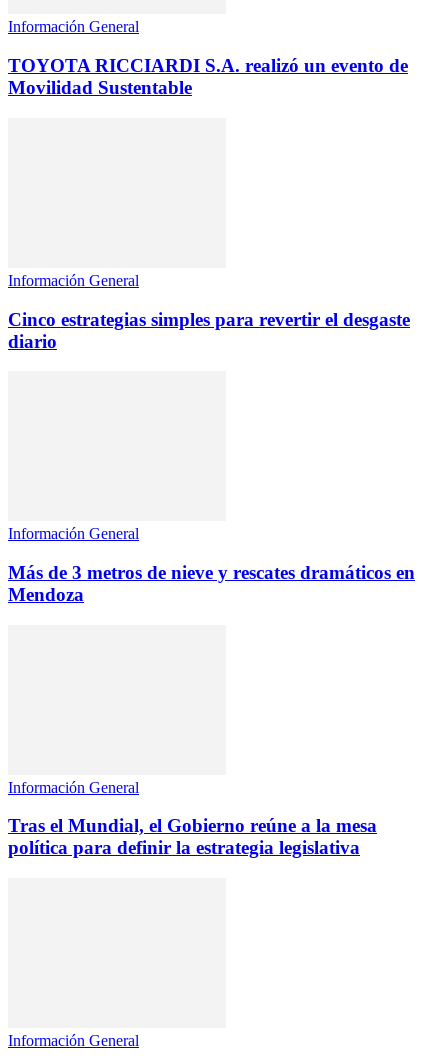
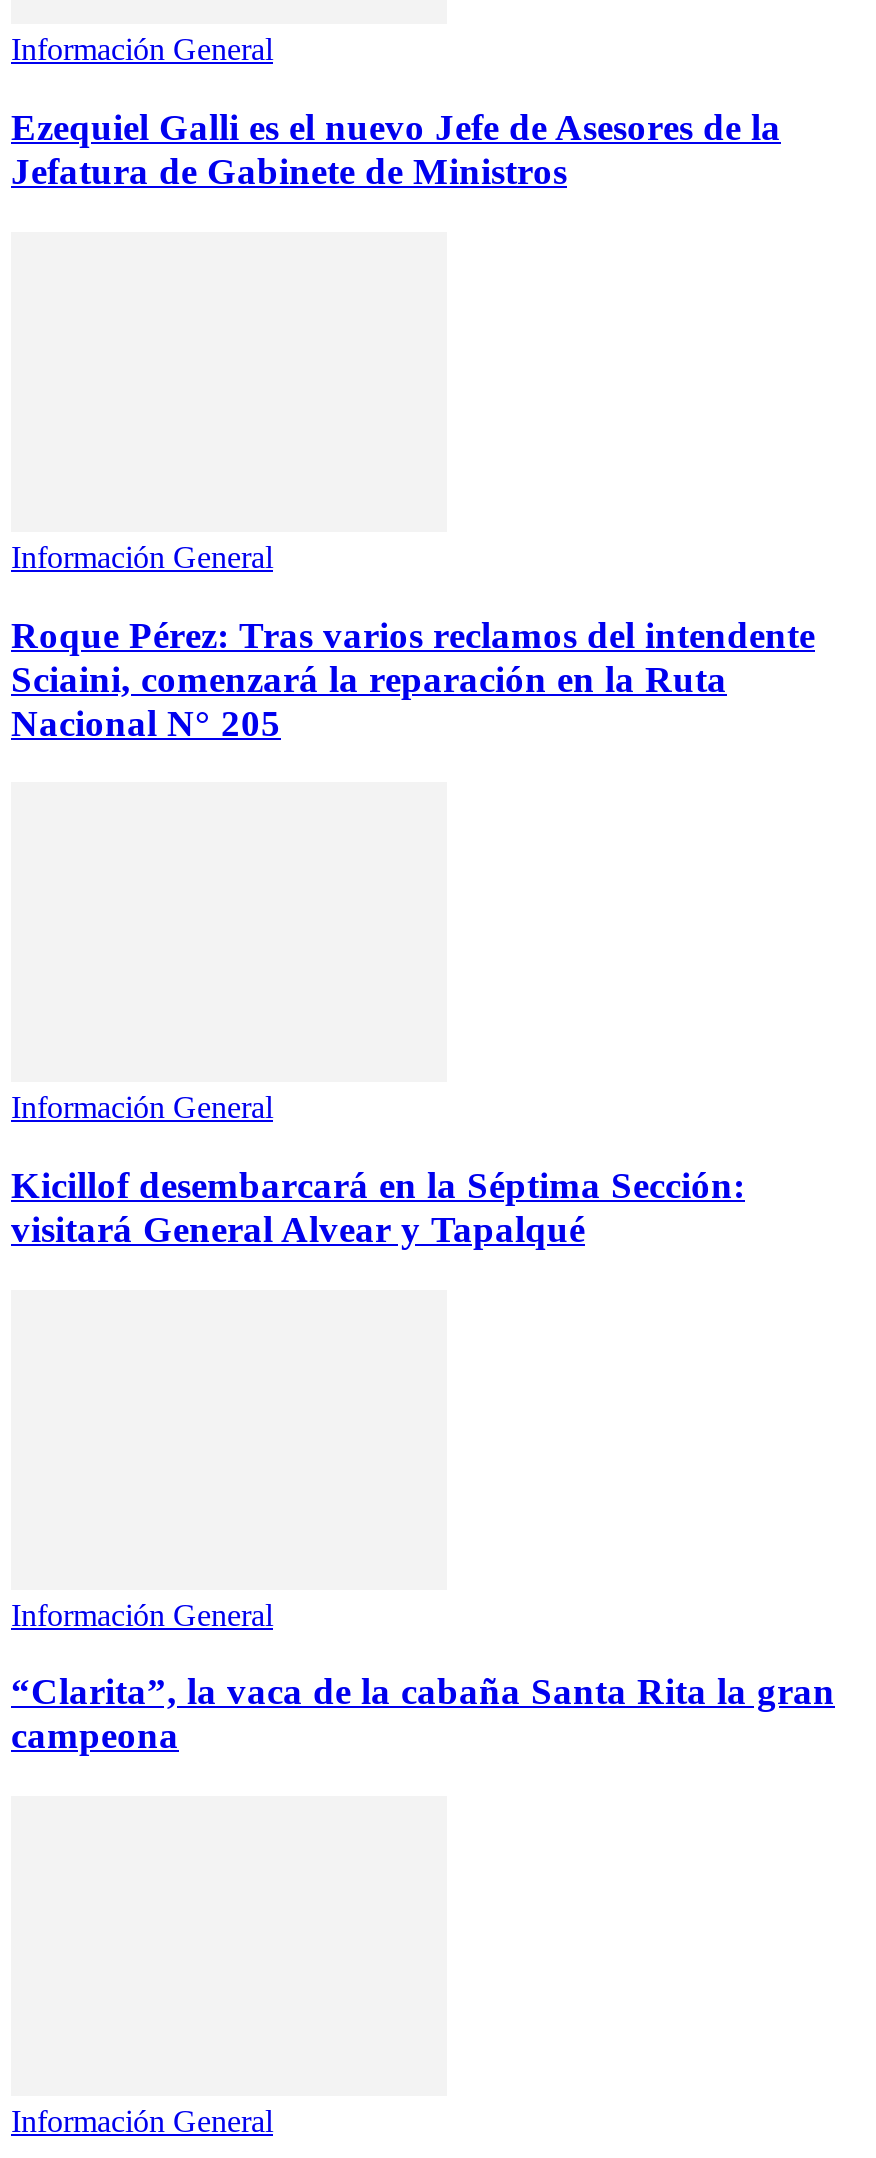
- TOYOTA RICCIARDI S.A. realizó un evento de
- Movilidad Sustentable
+ Ezequiel Galli es el nuevo Jefe de Asesores de la
+ Jefatura de Gabinete de Ministros

- Cinco estrategias simples para revertir el desgaste
- diario
+ Roque Pérez: Tras varios reclamos del intendente
+ Sciaini, comenzará la reparación en la Ruta
+ Nacional N° 205

- Más de 3 metros de nieve y rescates dramáticos en
- Mendoza
+ Kicillof desembarcará en la Séptima Sección:
+ visitará General Alvear y Tapalqué

- Tras el Mundial, el Gobierno reúne a la mesa
- política para definir la estrategia legislativa
+ “Clarita”, la vaca de la cabaña Santa Rita la gran
+ campeona
